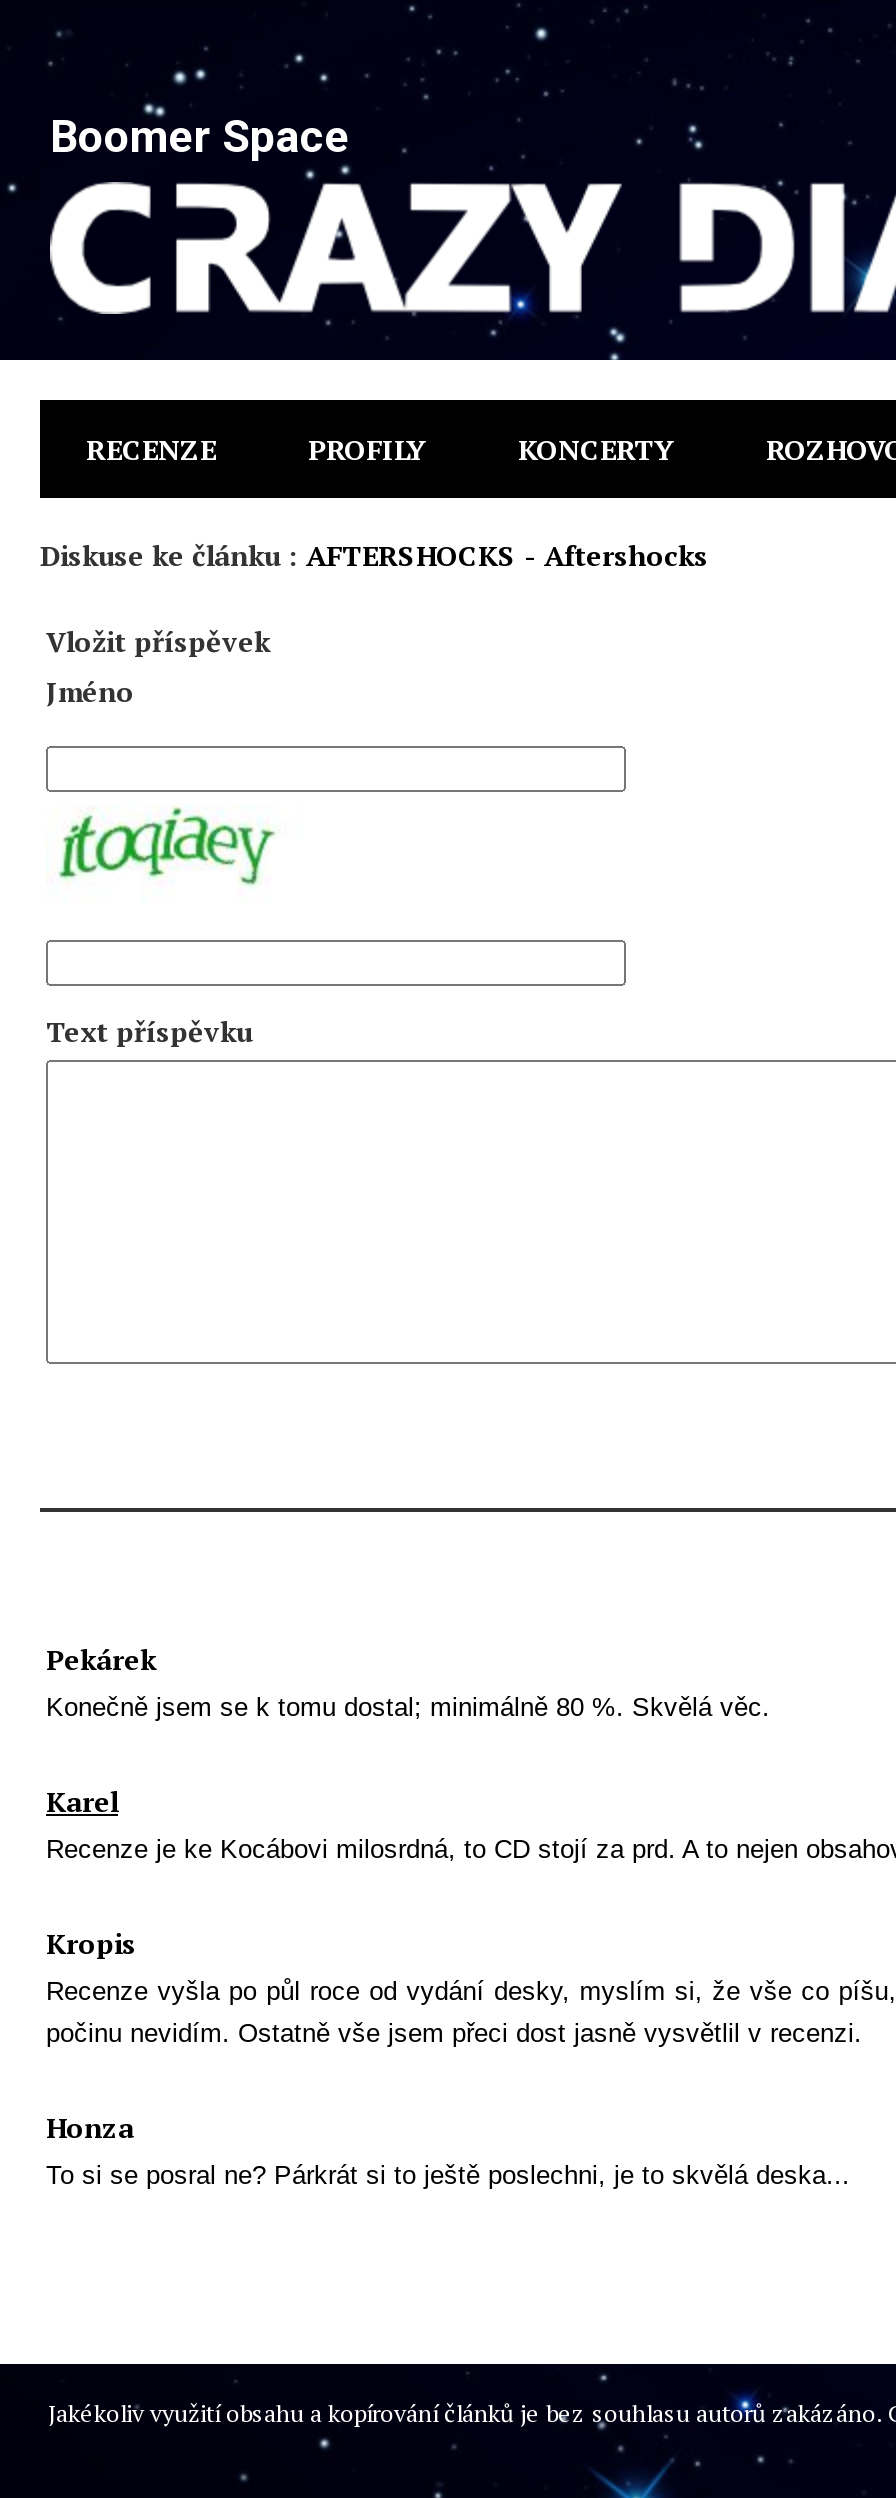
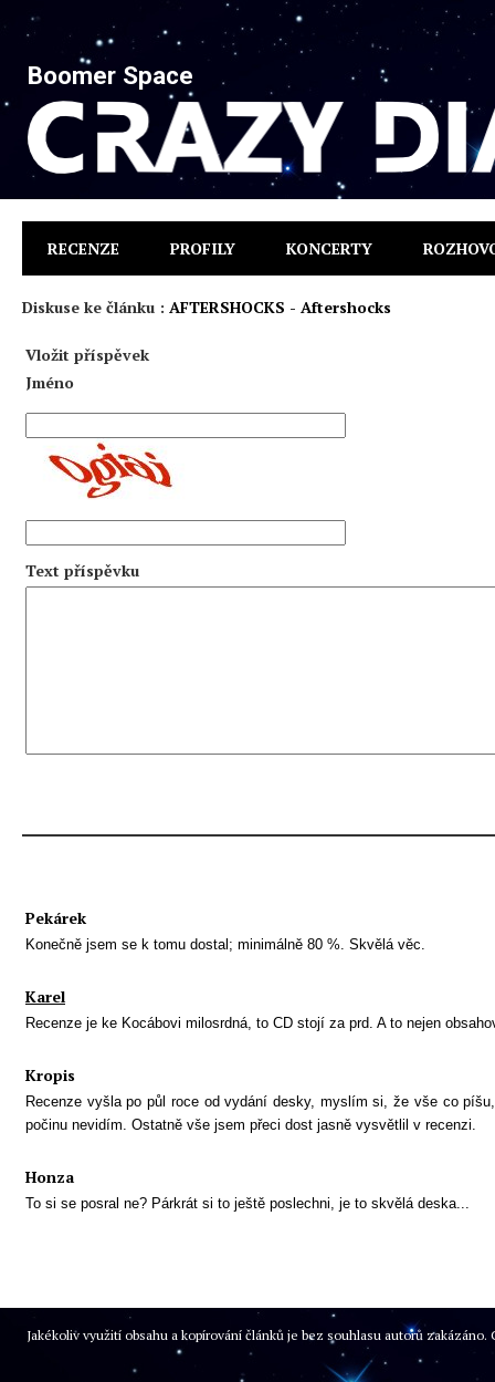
- [image]
+ [image]
